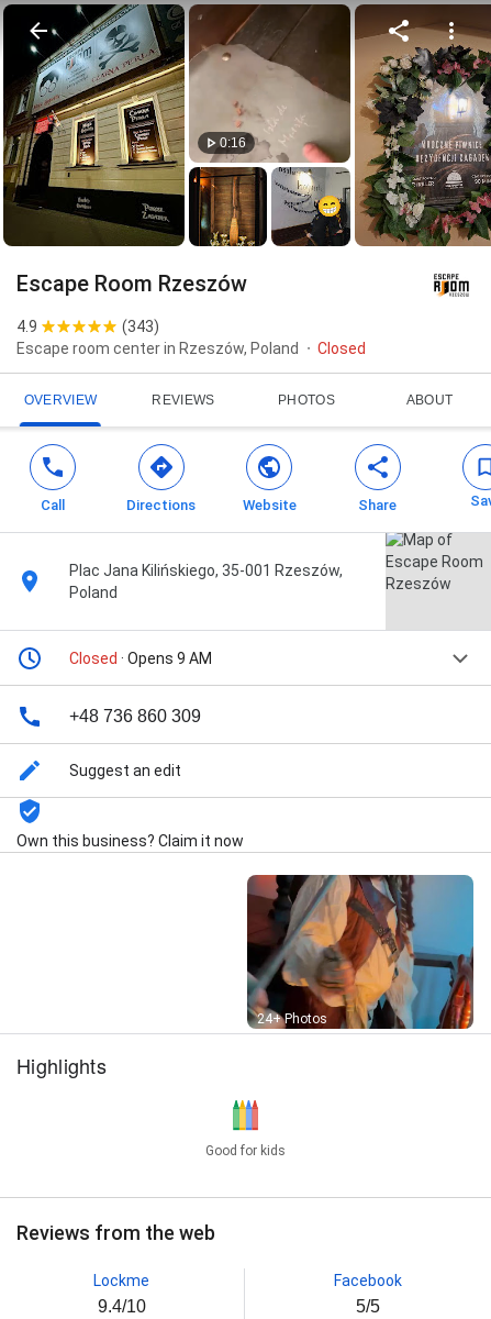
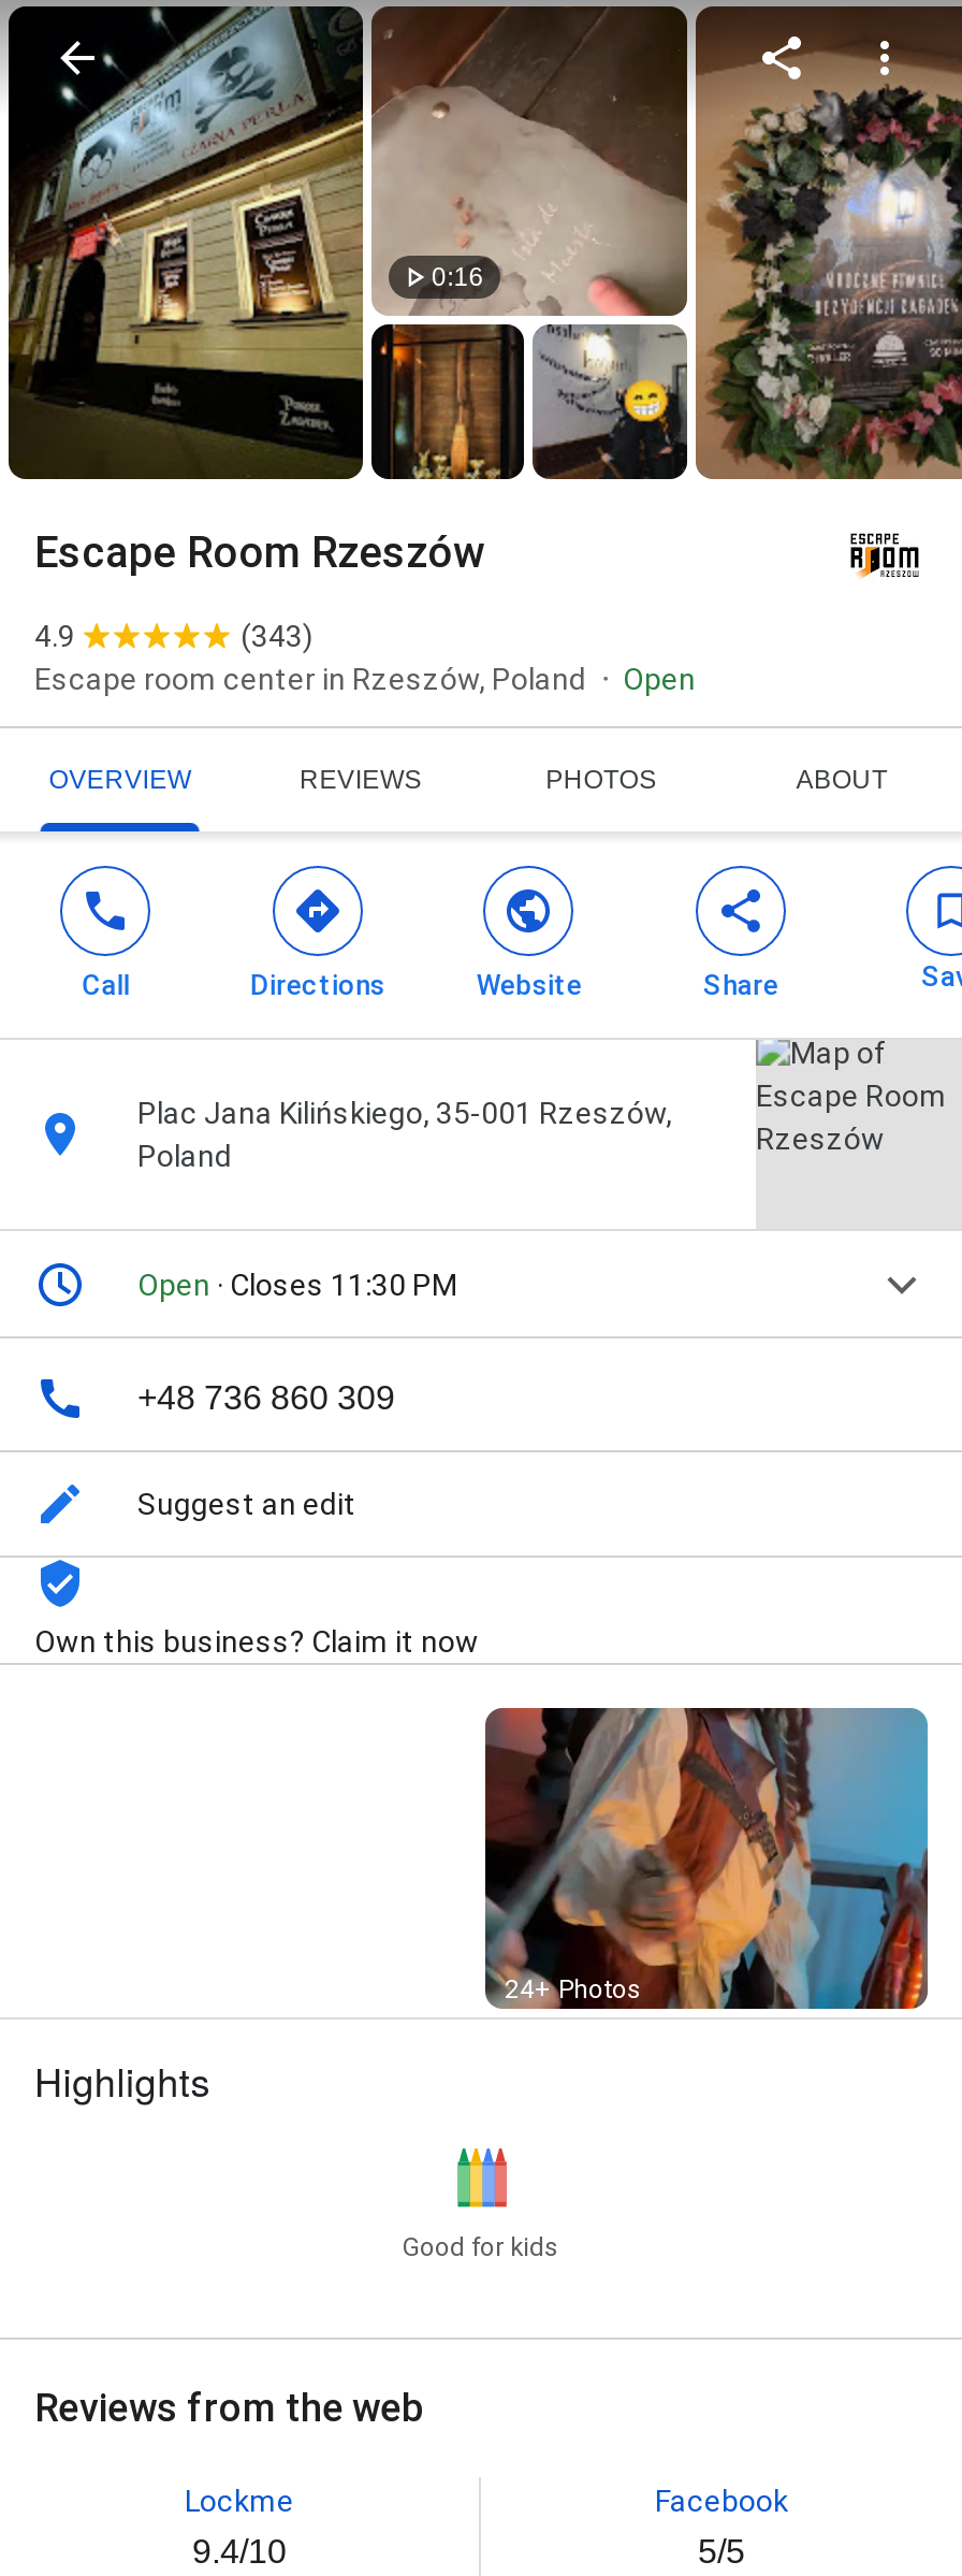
- Closed
+ Open

- Closed · Opens 9 AM
+ Open · Closes 11:30 PM
